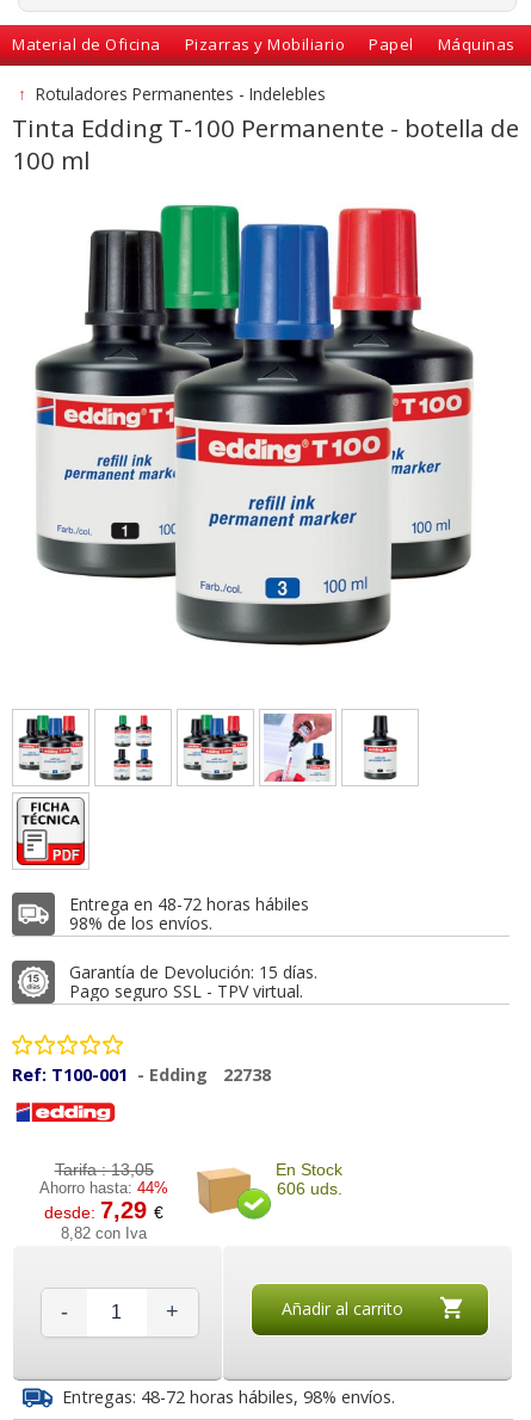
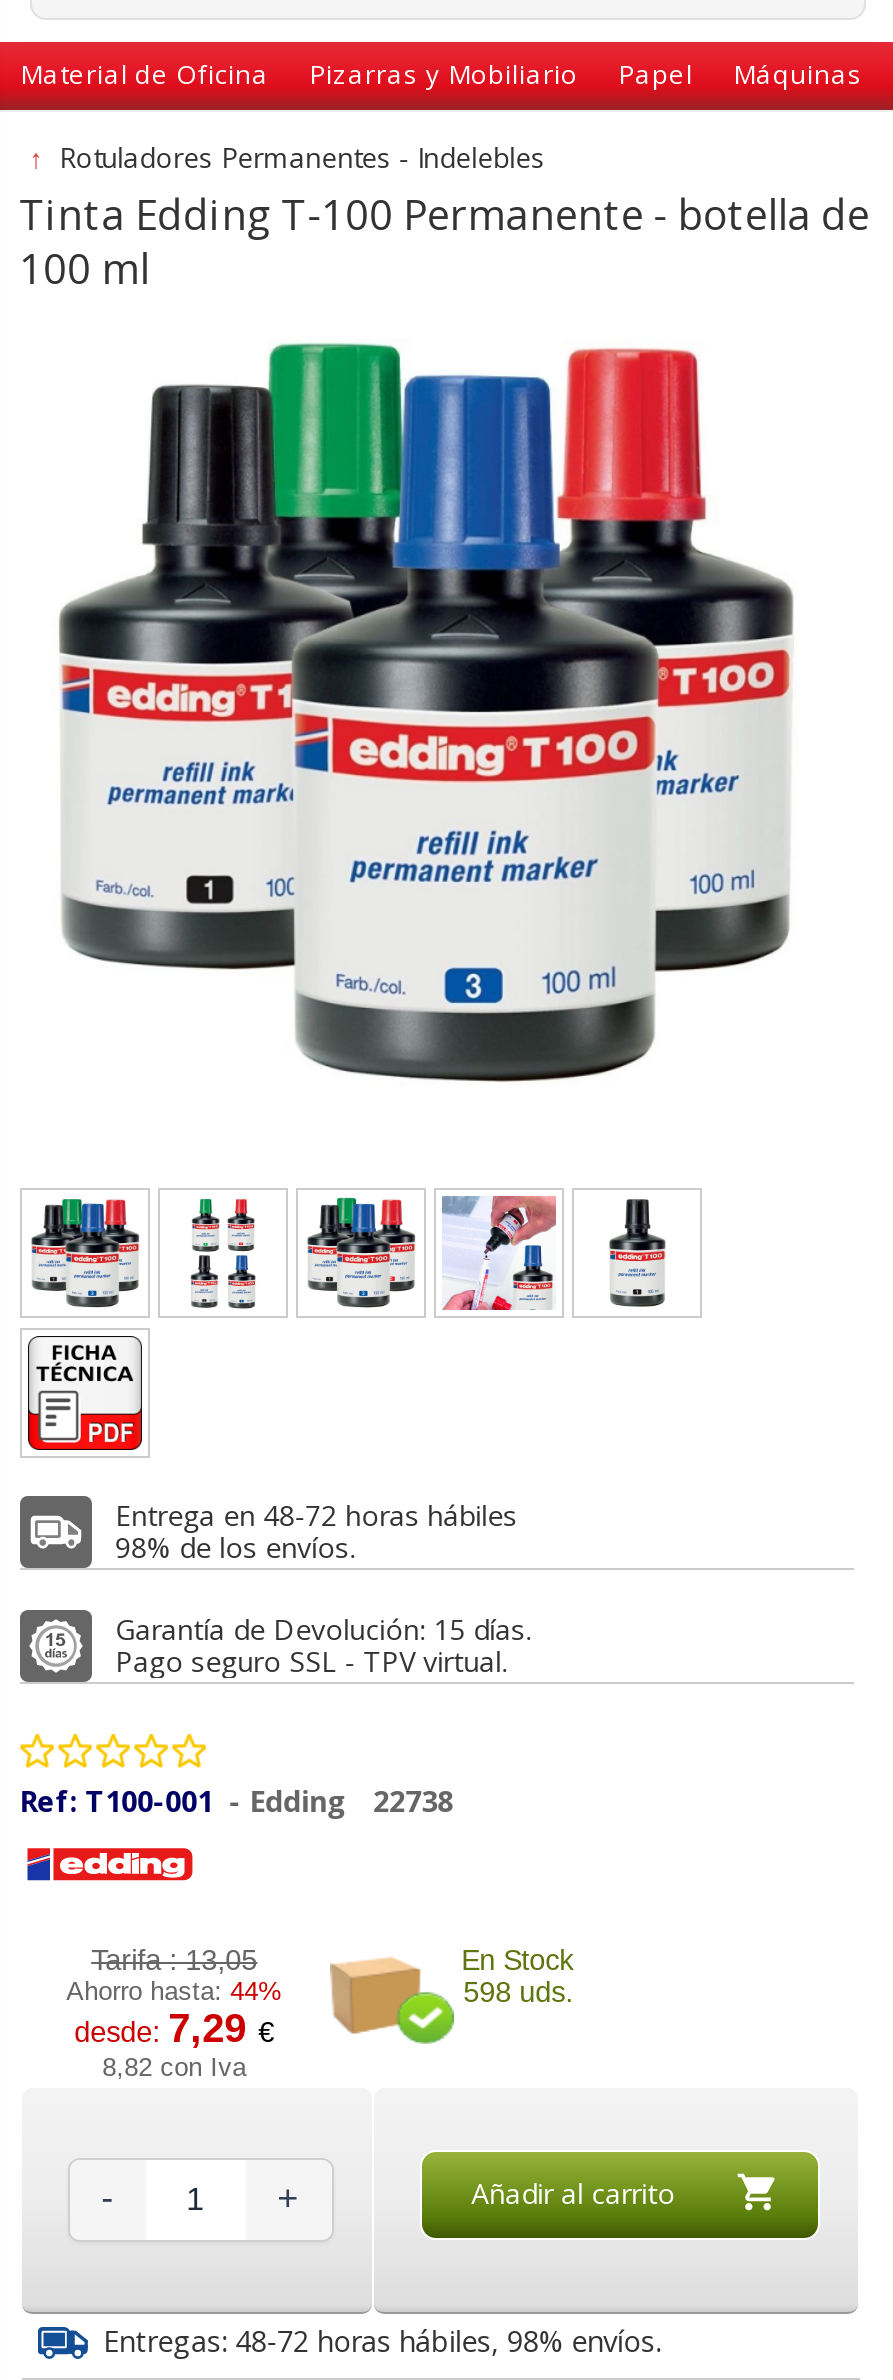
- 606 uds.
+ 598 uds.
